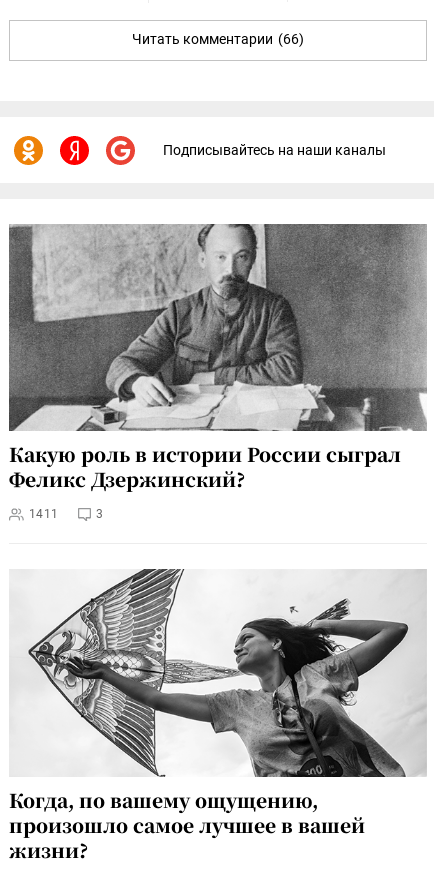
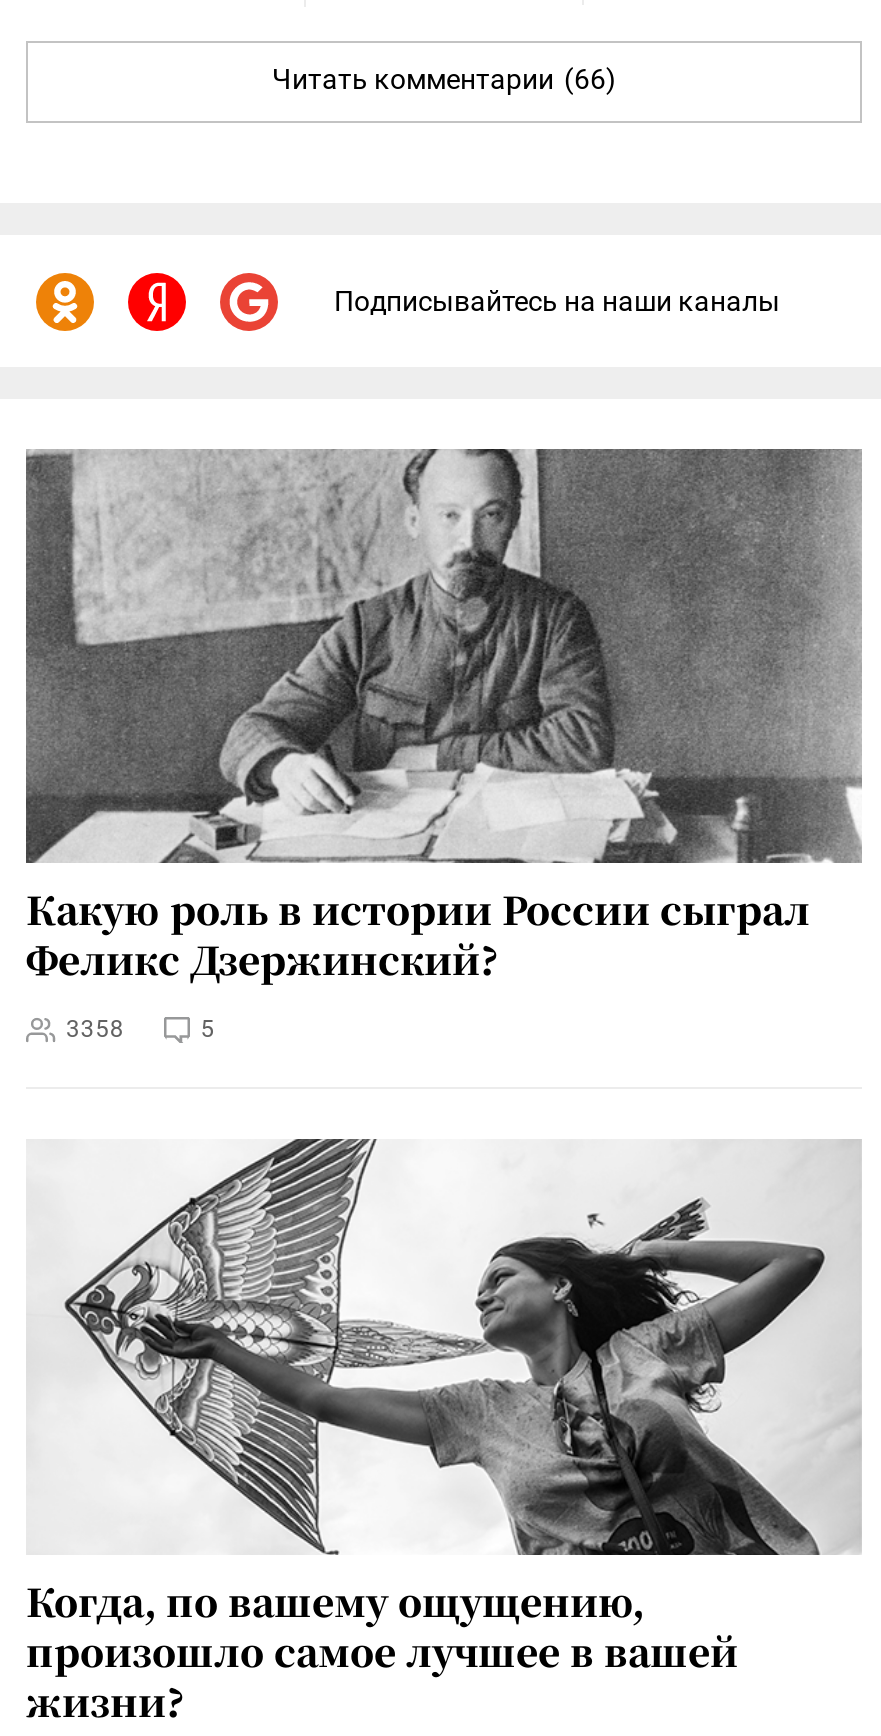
- 1411
+ 3358

- 3
+ 5
